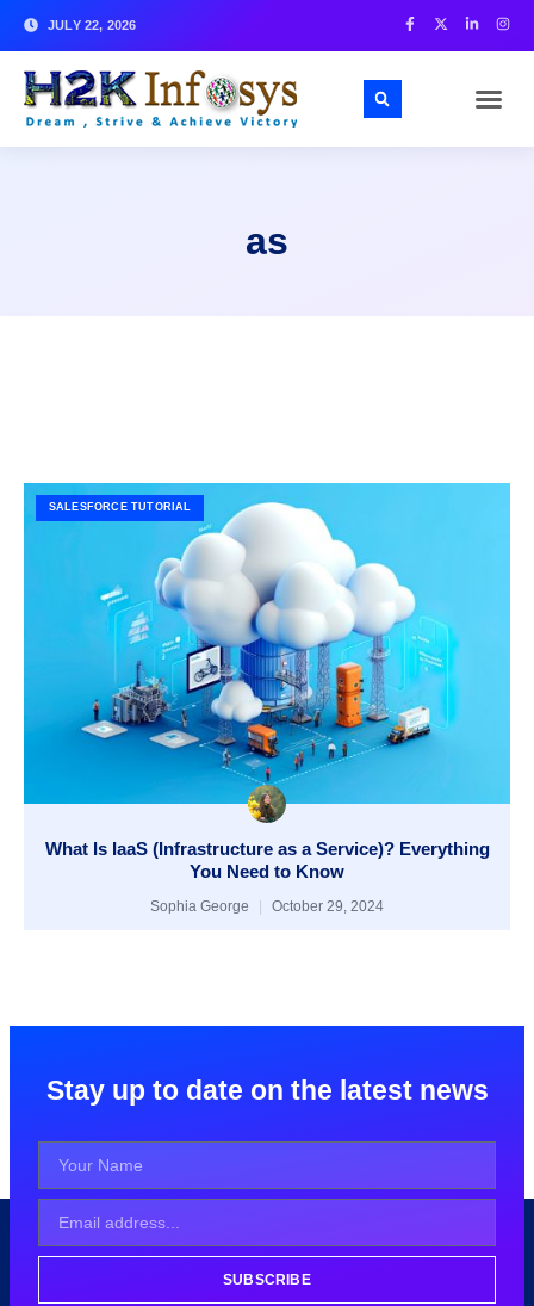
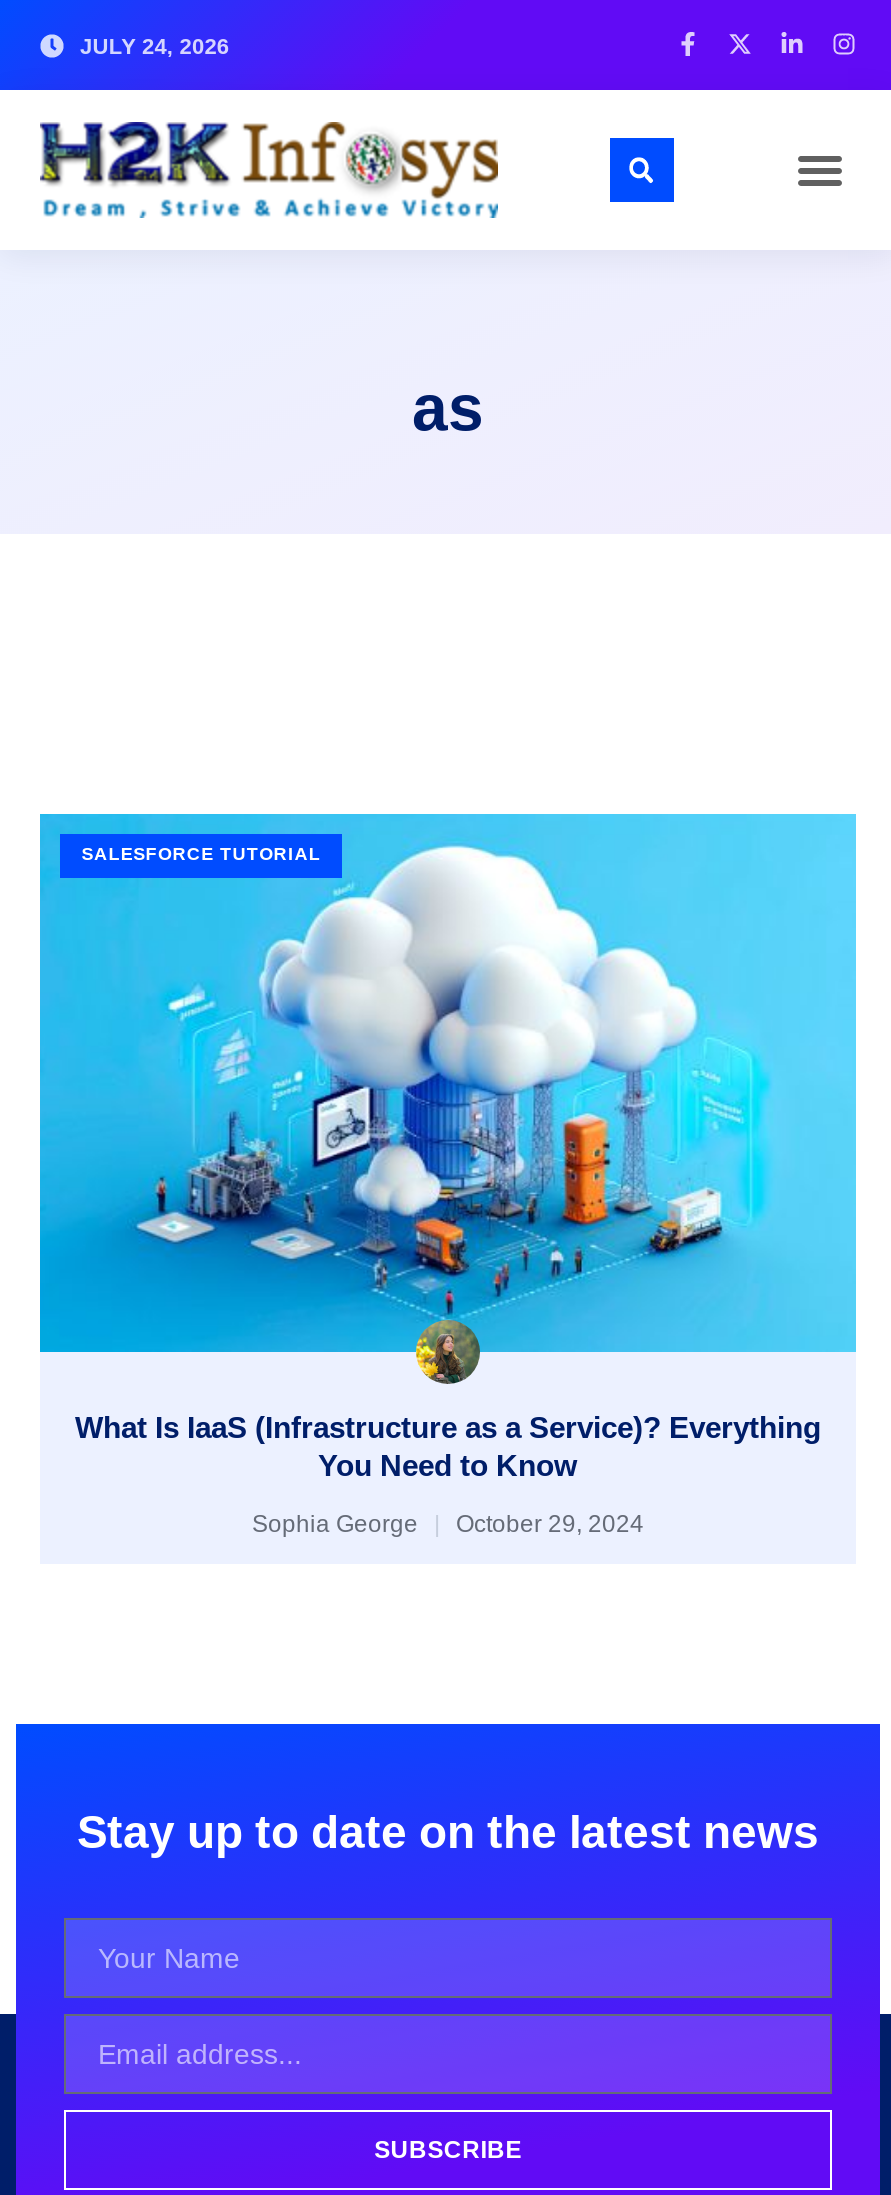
- JULY 22, 2026
+ JULY 24, 2026
